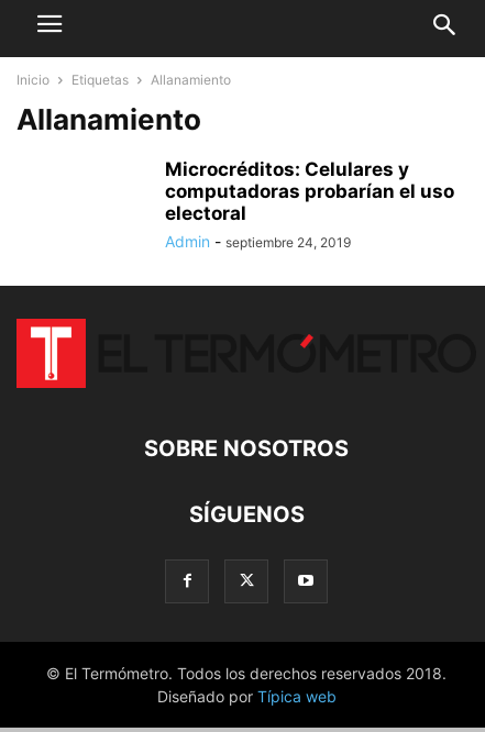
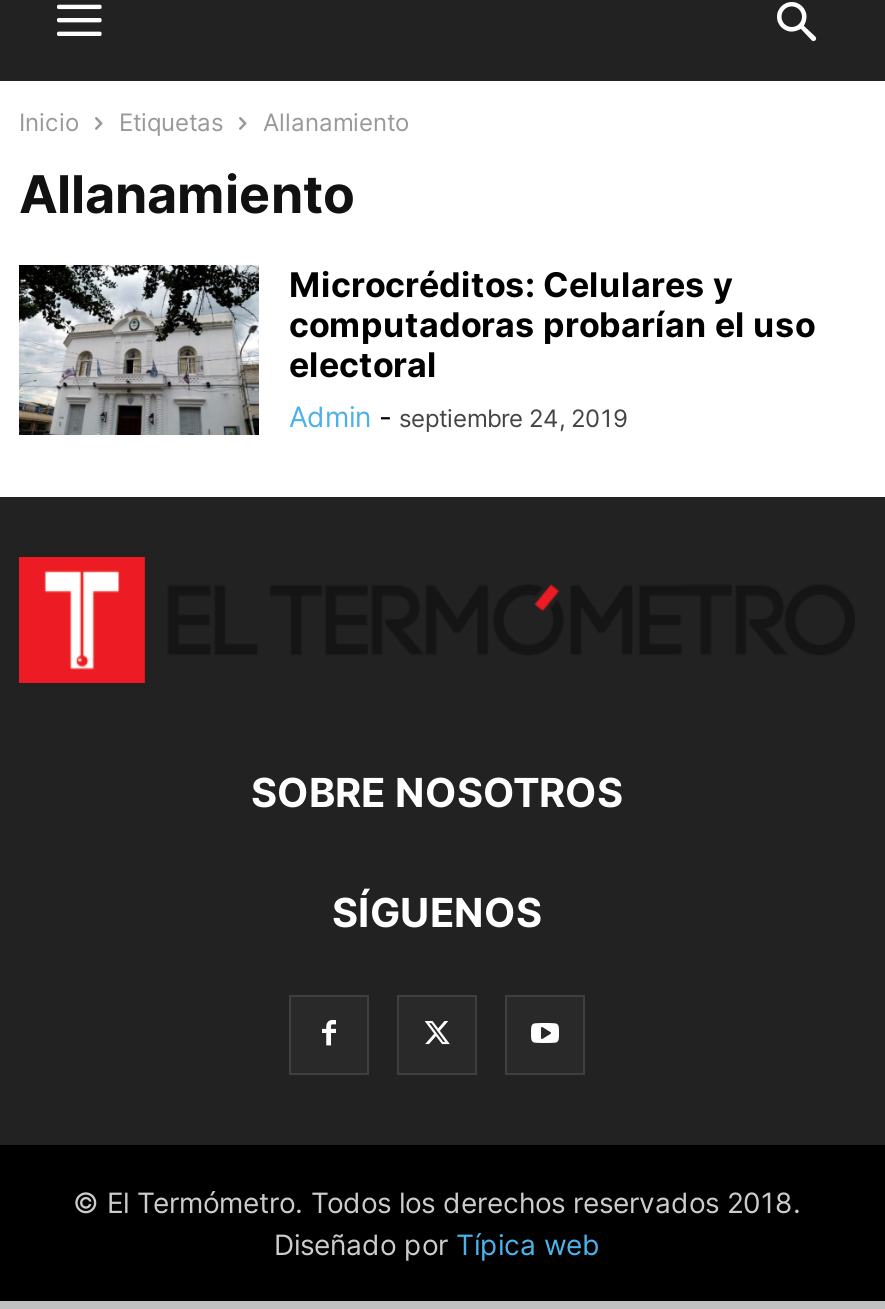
+ [image]
